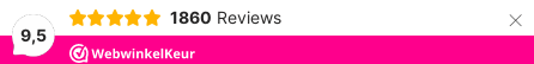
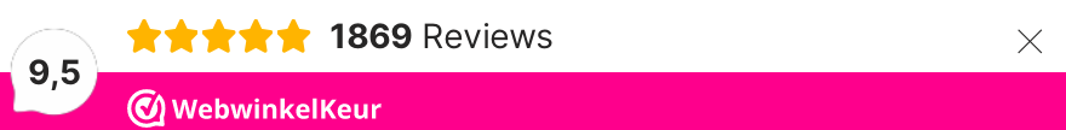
- 1860 Reviews
+ 1869 Reviews
